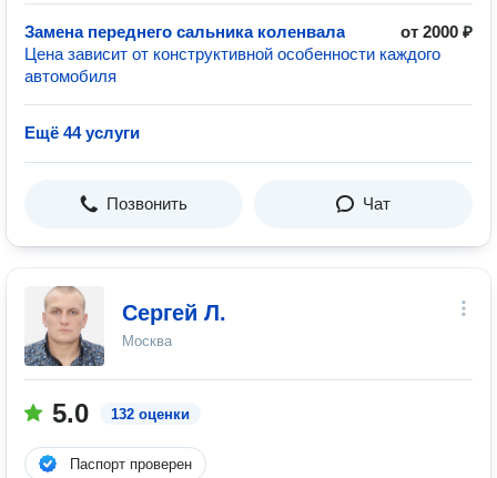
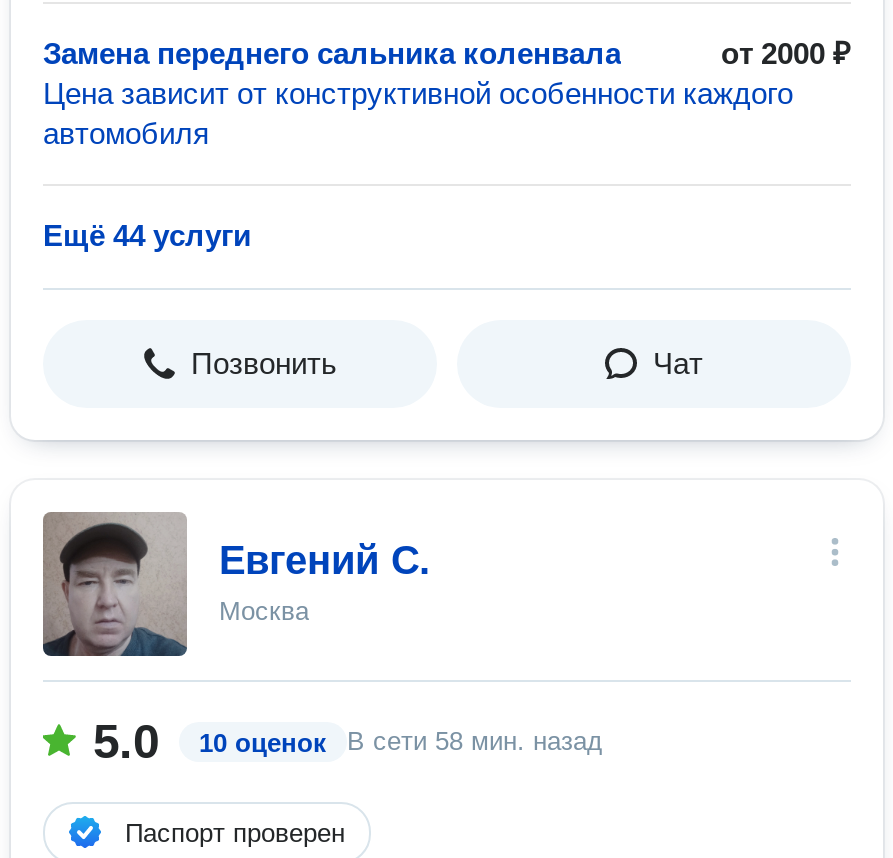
- [image]
- Сергей Л.
+ [image]
+ Евгений С.

- 132 оценки
+ 10 оценок
+ В сети 58 мин. назад
